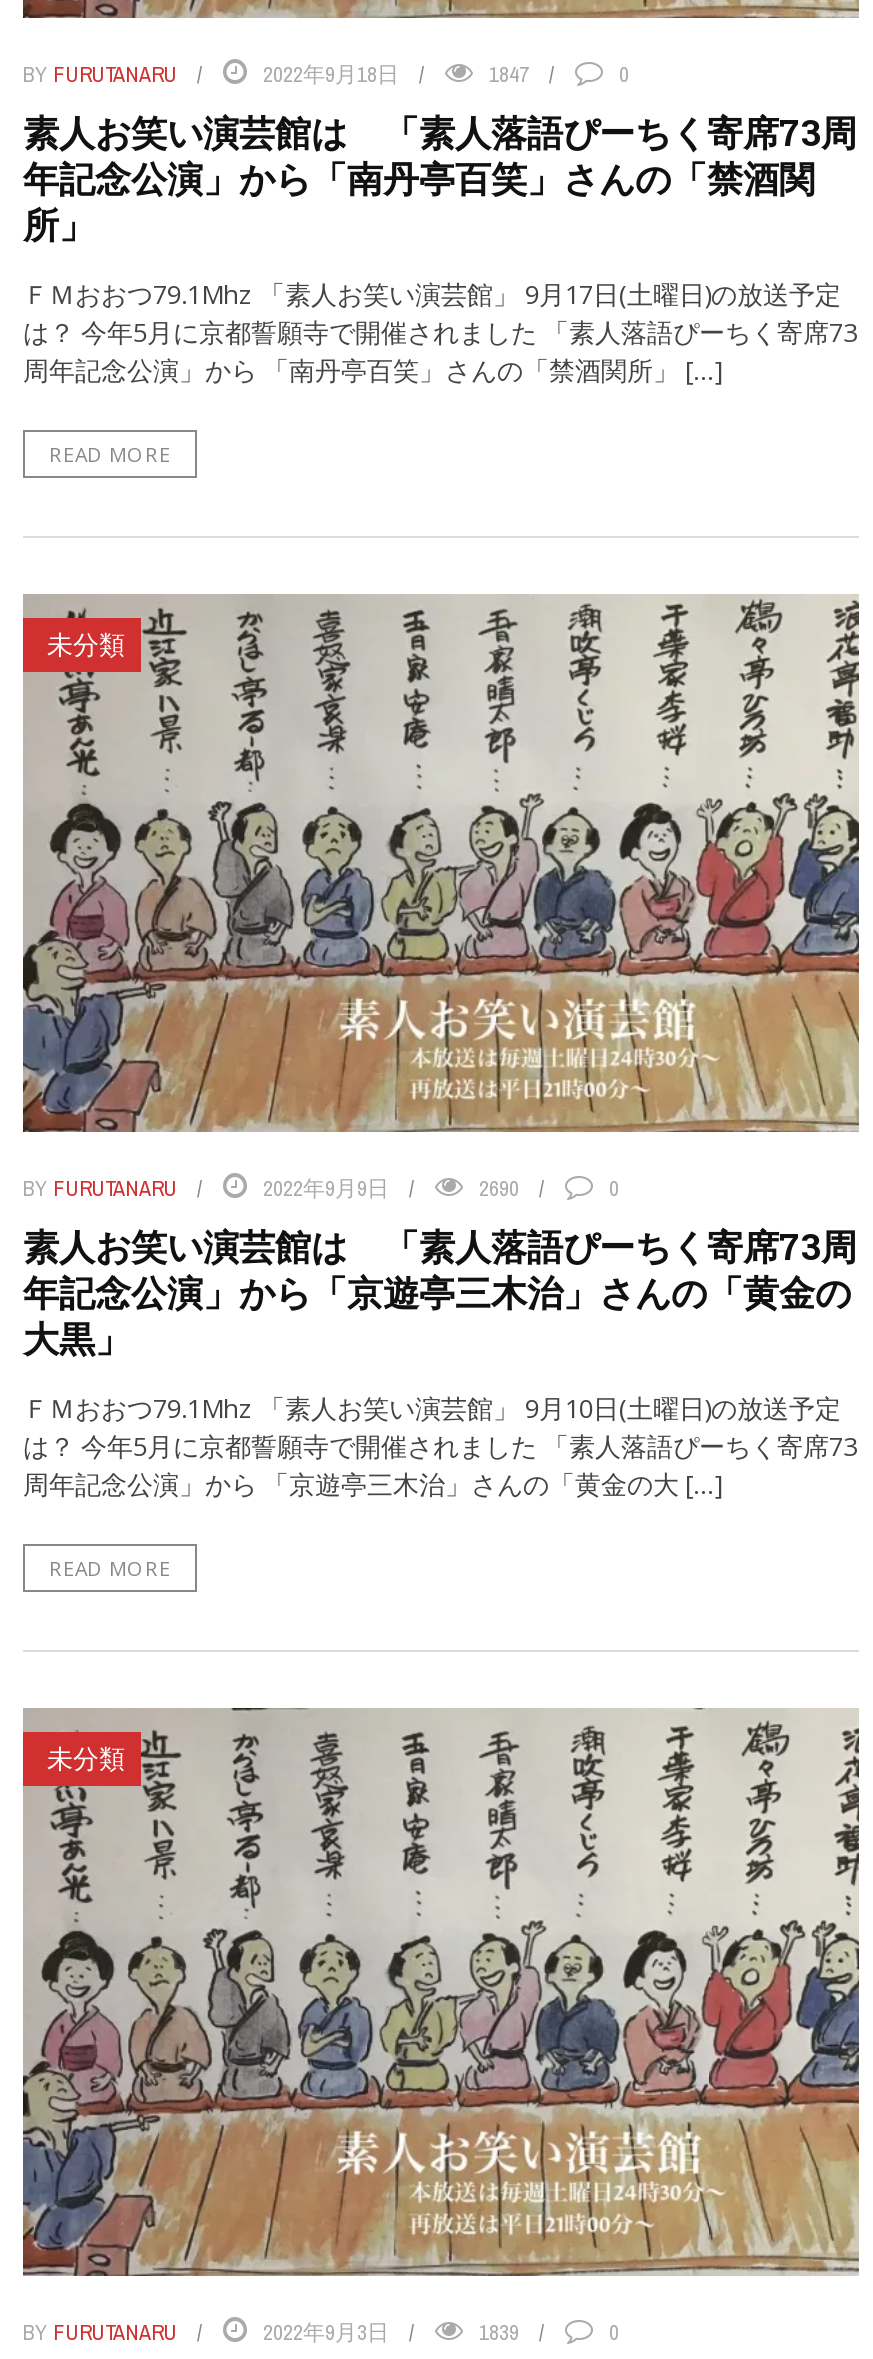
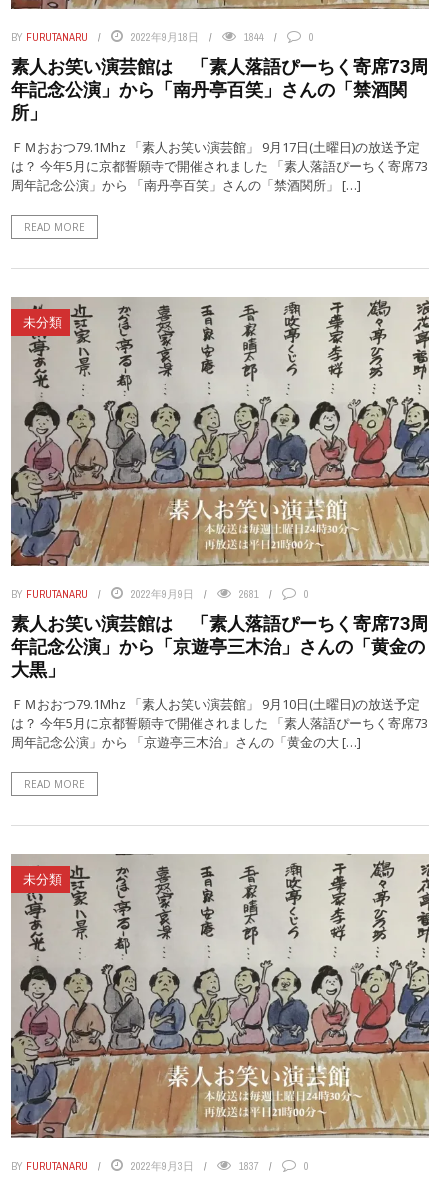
- 1847
+ 1844

- 2690
+ 2681

- 1839
+ 1837
